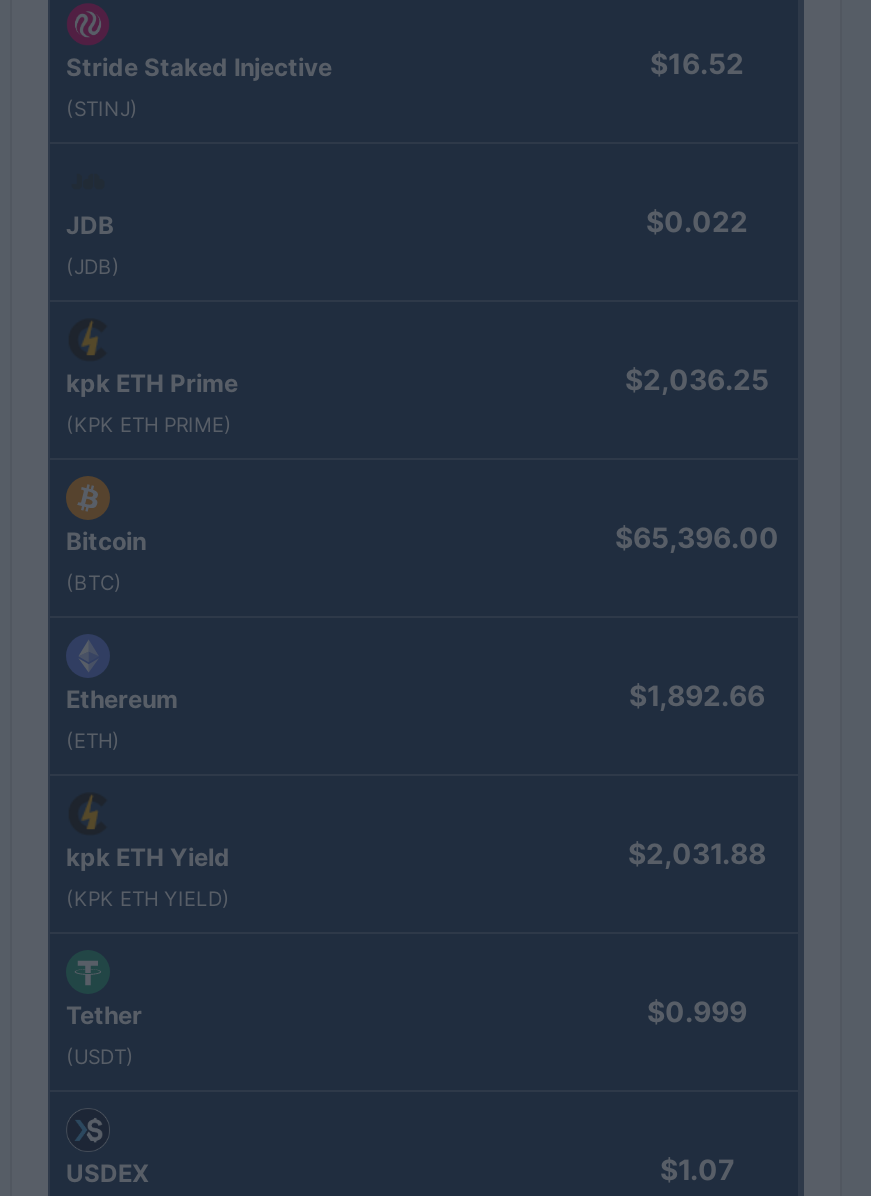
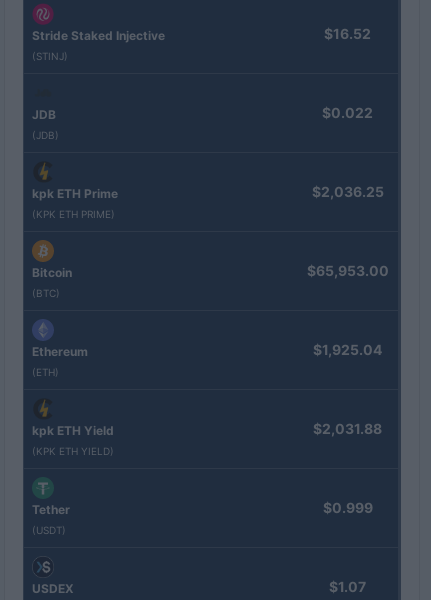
- $65,396.00
+ $65,953.00

- $1,892.66
+ $1,925.04
